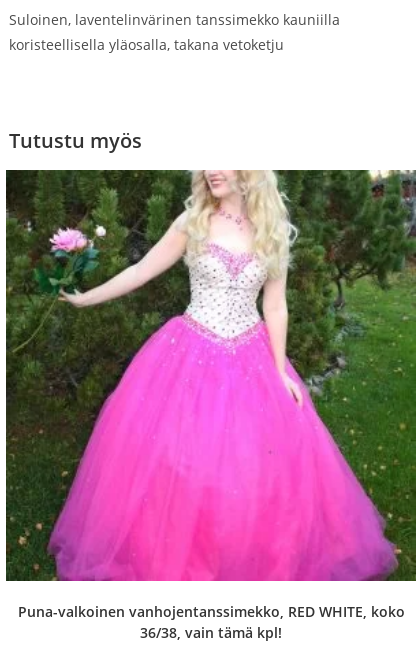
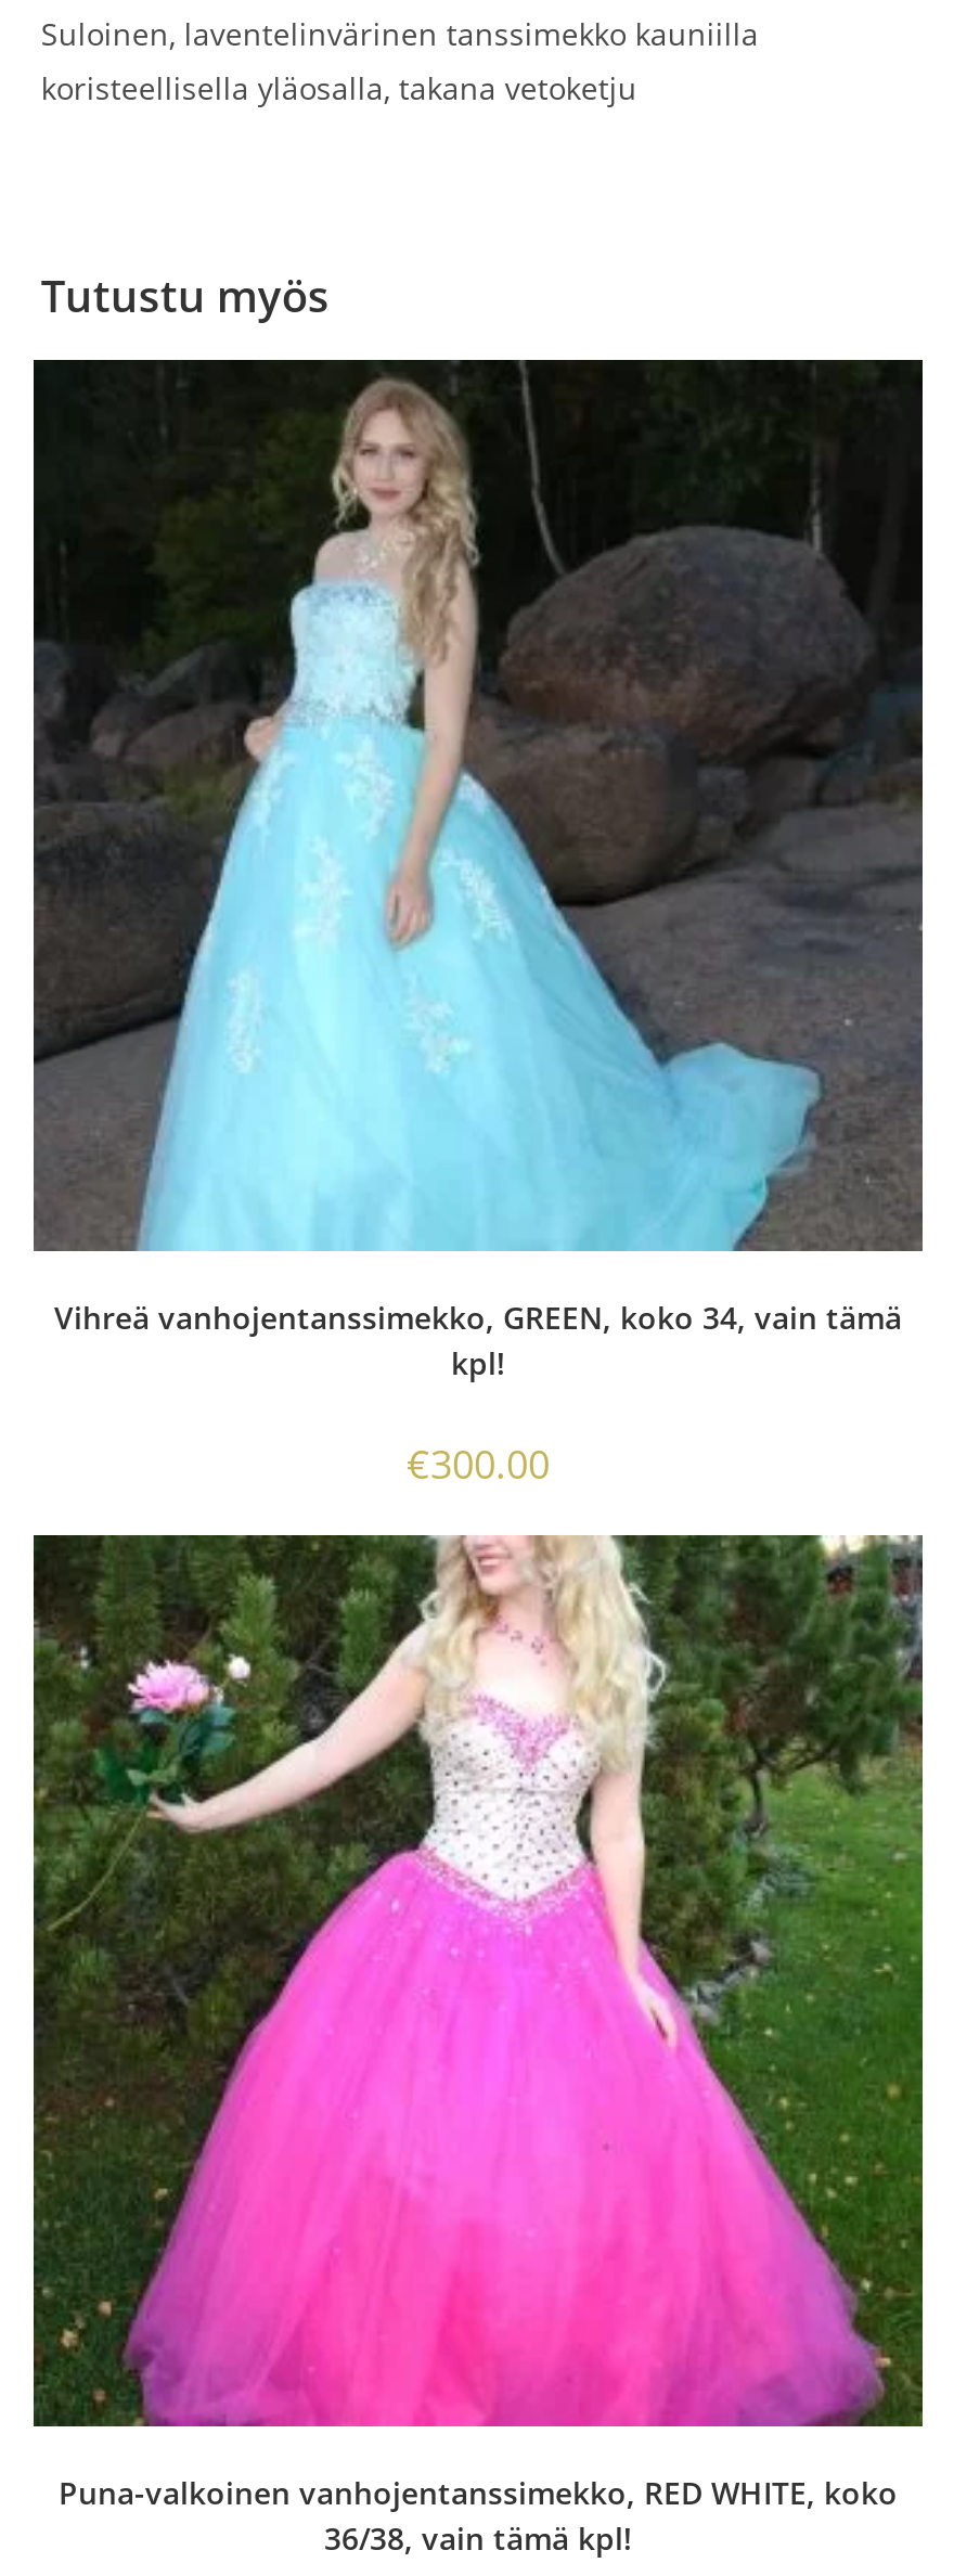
+ [image]
+ Vihreä vanhojentanssimekko, GREEN, koko 34, vain tämä
+ kpl!
+ €300.00
